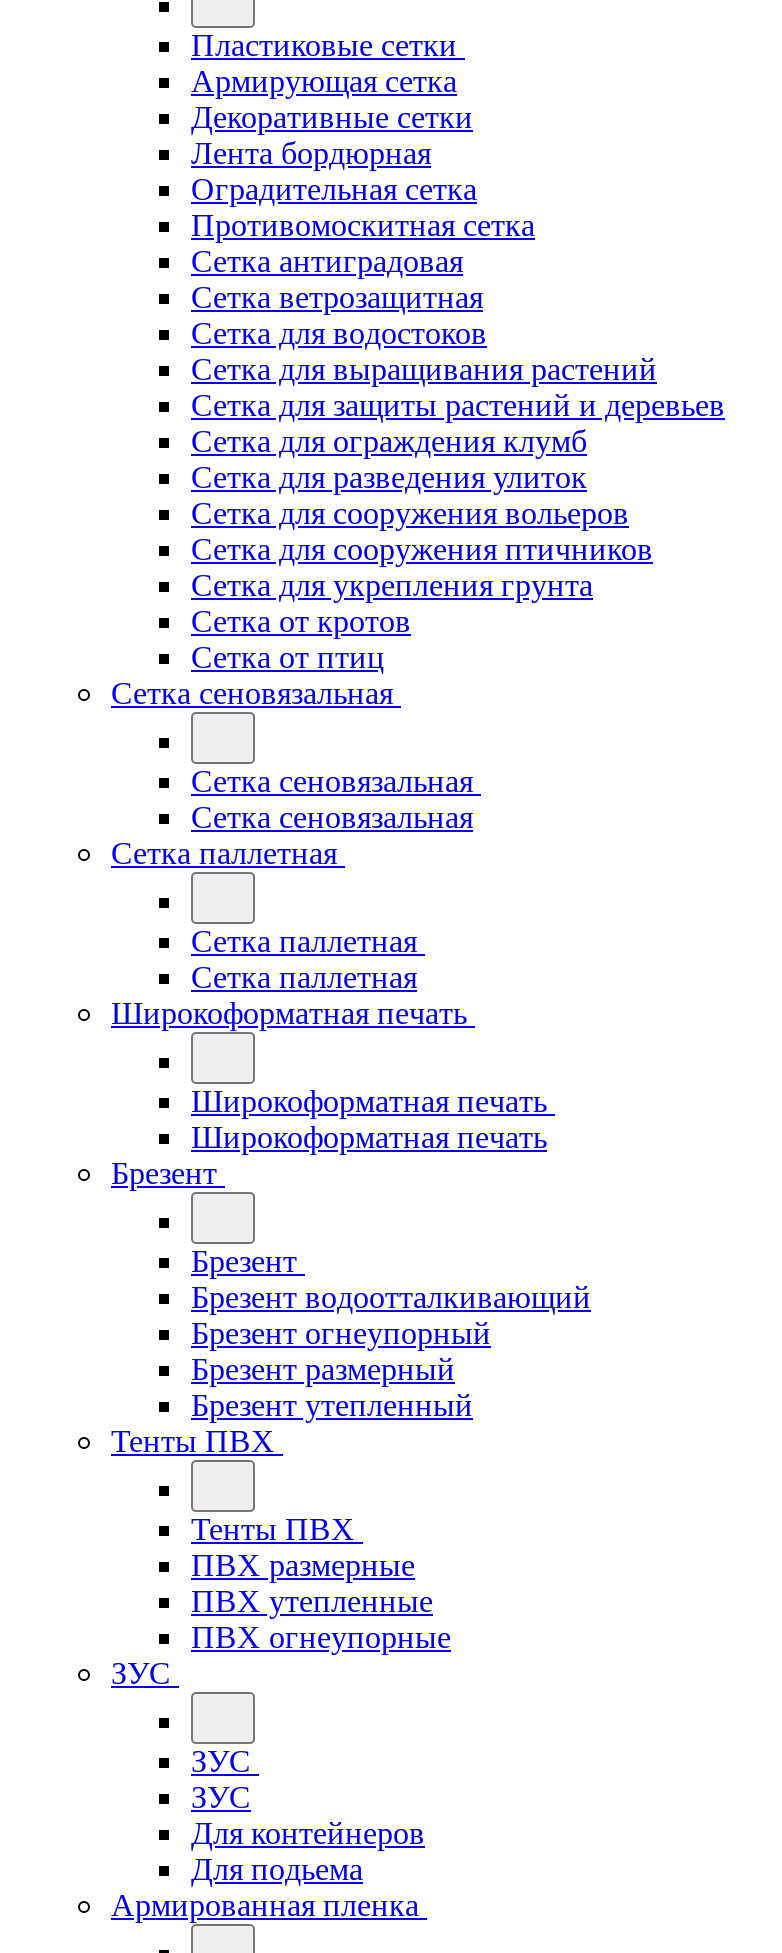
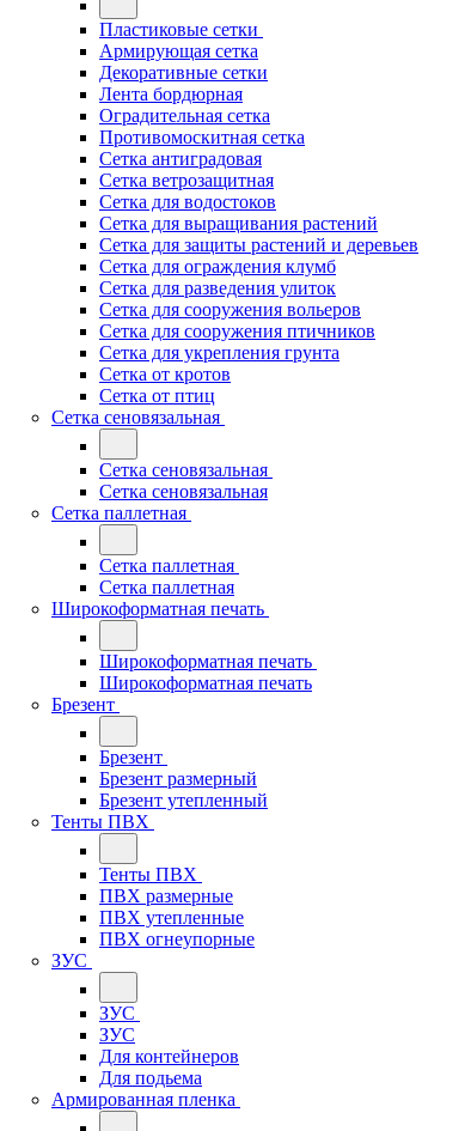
- Брезент водоотталкивающий
- Брезент огнеупорный
